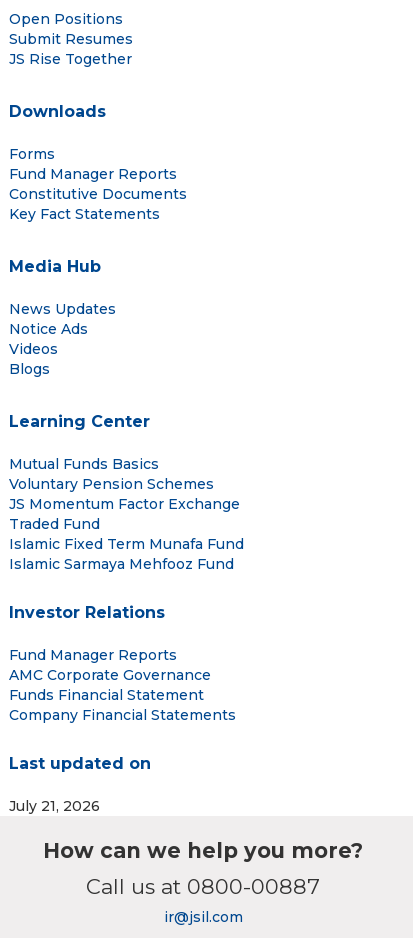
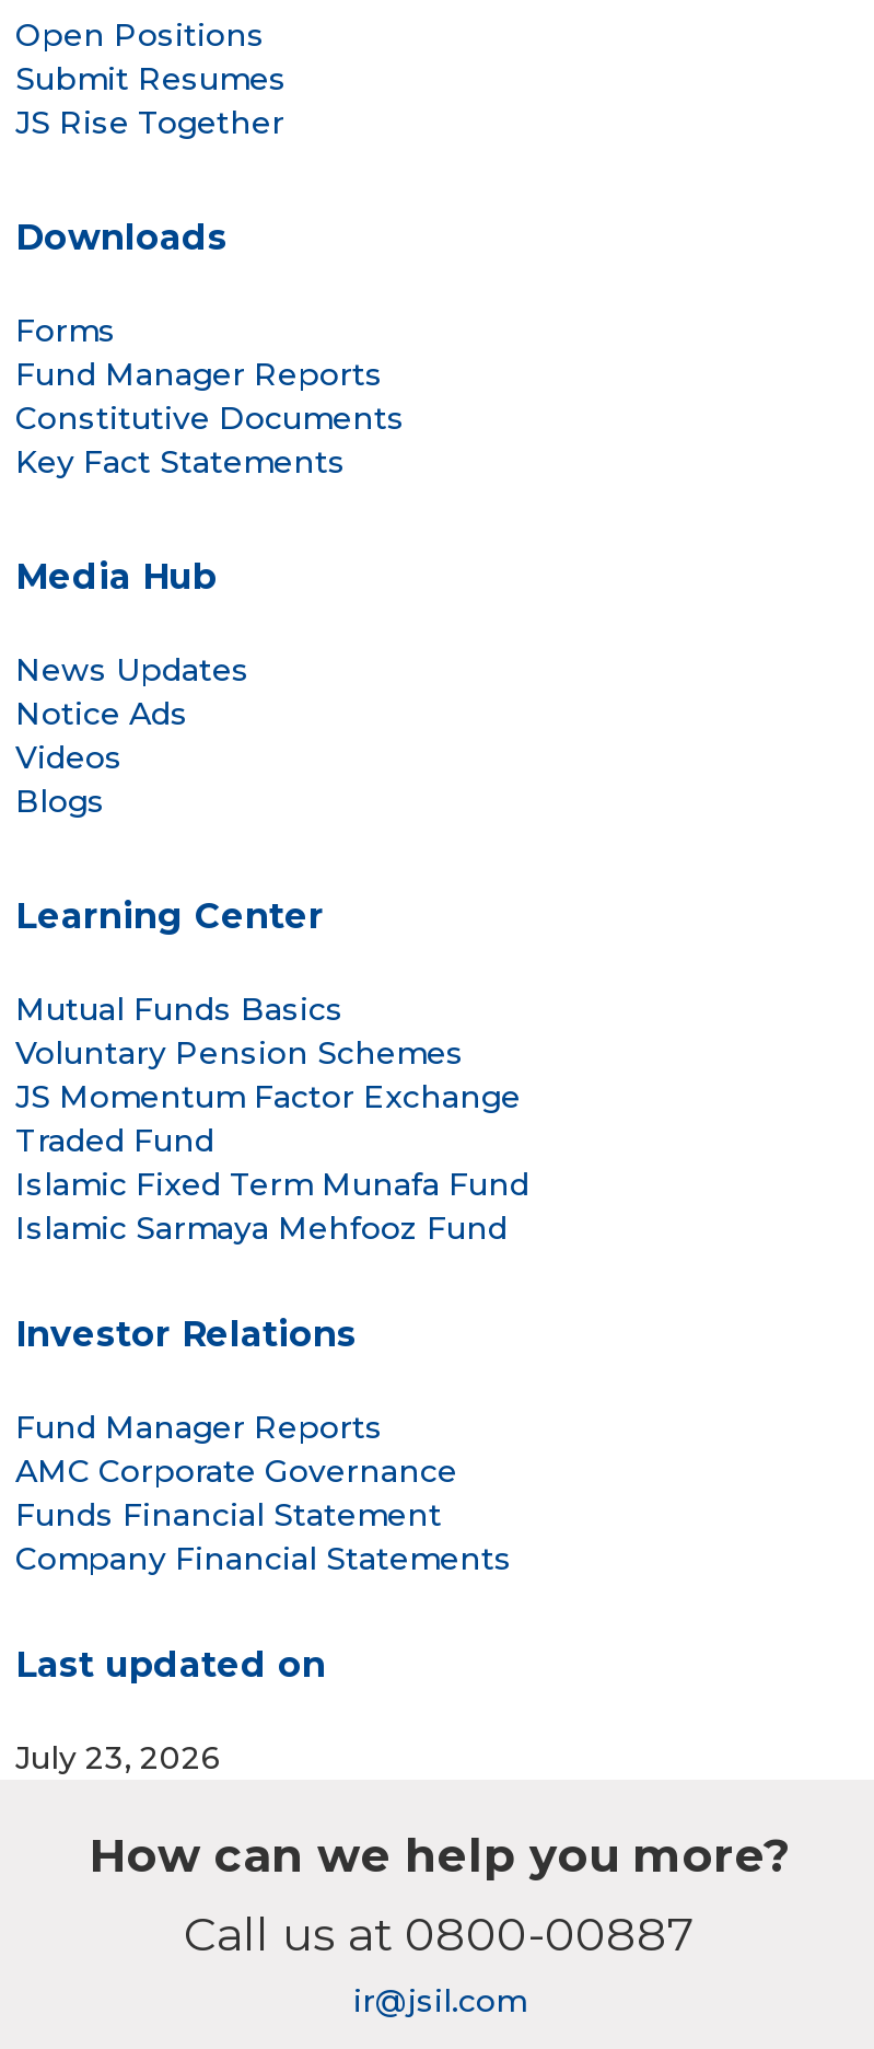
- July 21, 2026
+ July 23, 2026
